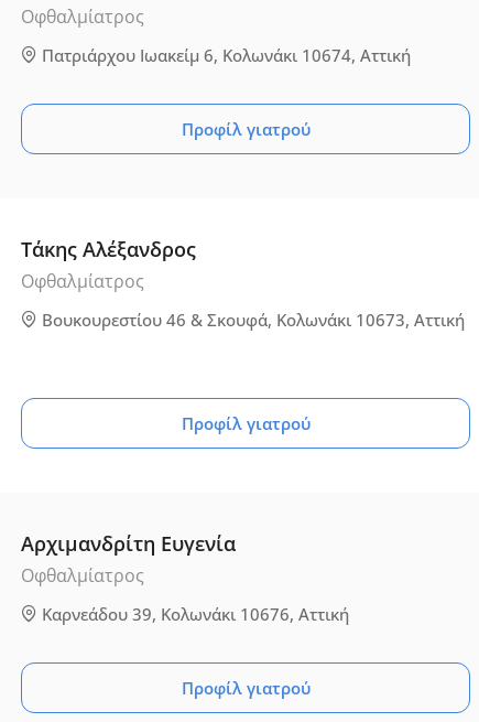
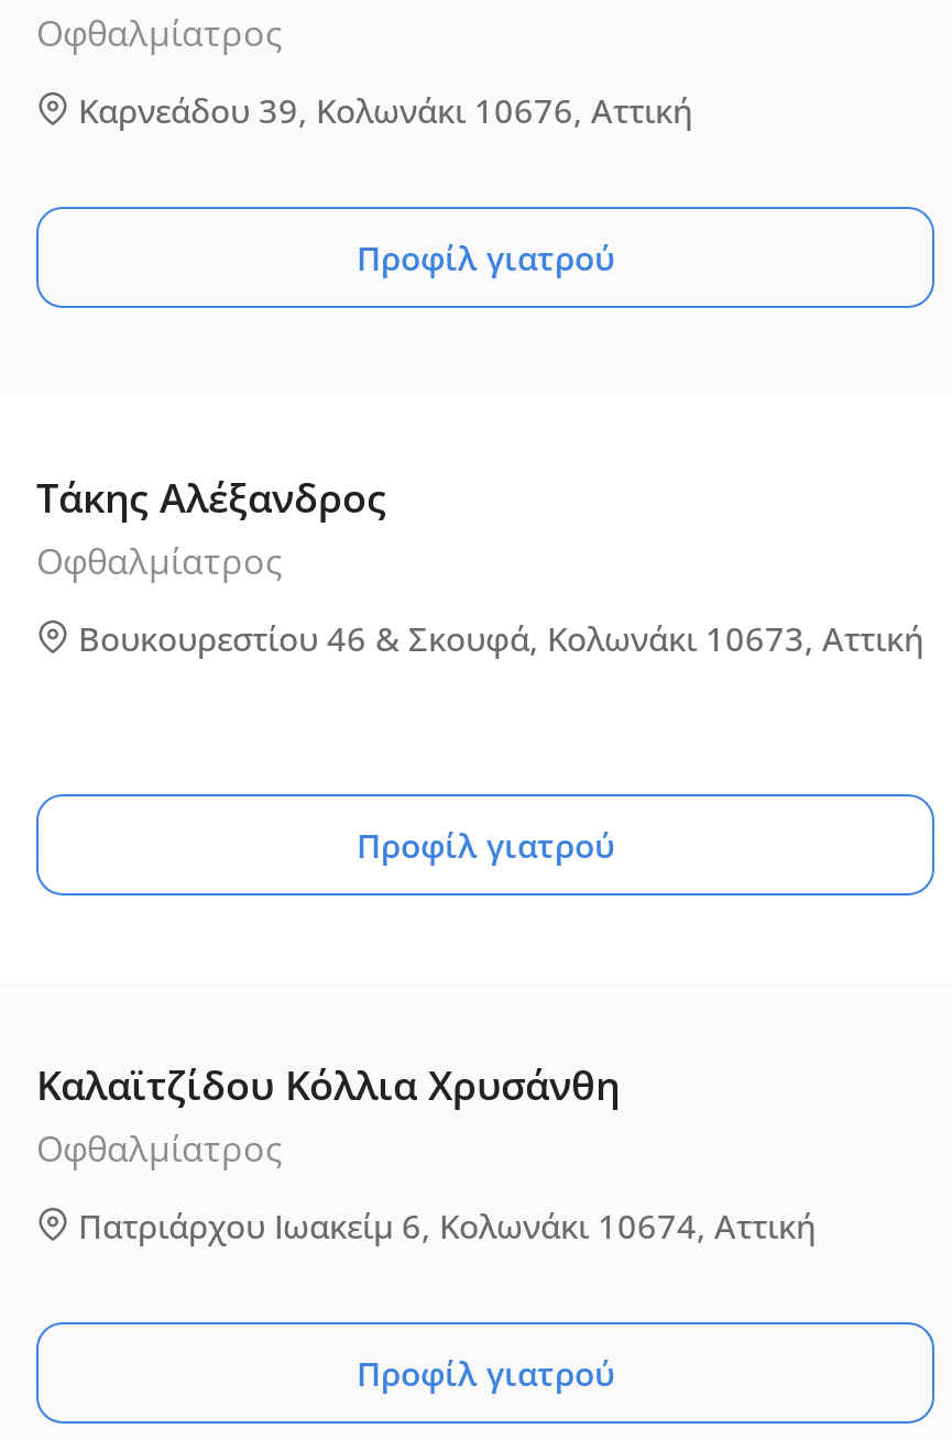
moved down: Πατριάρχου Ιωακείμ 6, Κολωνάκι 10674, Αττική

- Αρχιμανδρίτη Ευγενία
+ Καλαϊτζίδου Κόλλια Χρυσάνθη

moved up: Καρνεάδου 39, Κολωνάκι 10676, Αττική
